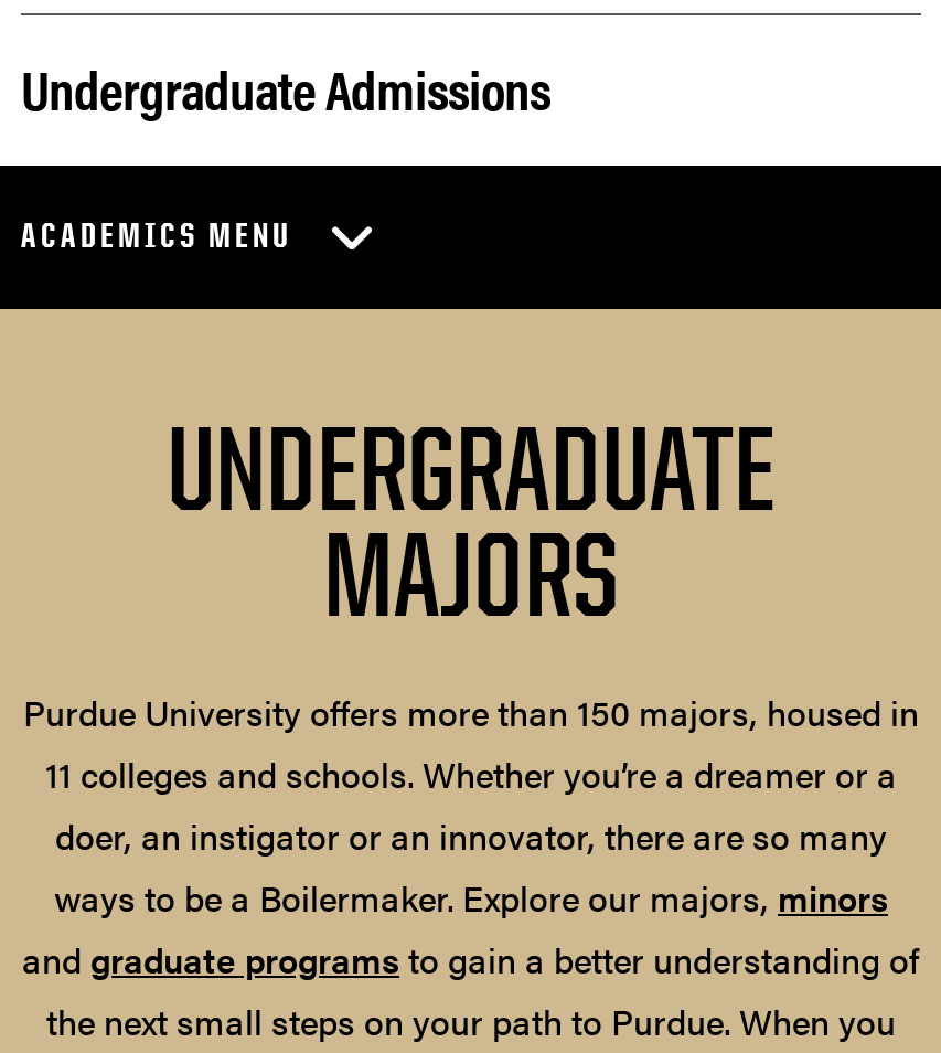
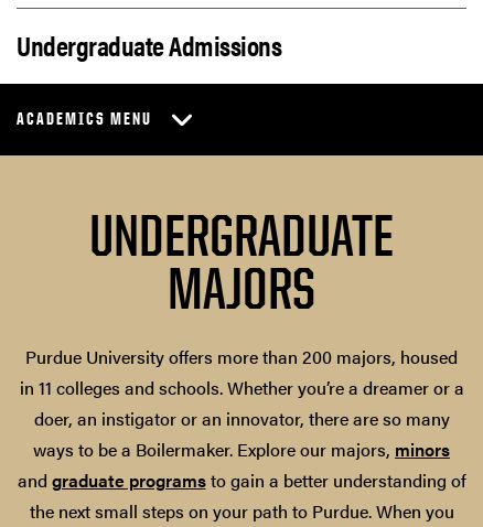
- Purdue University offers more than 150 majors, housed in
- 11 colleges and schools. Whether you’re a dreamer or a
+ Purdue University offers more than 200 majors, housed
+ in 11 colleges and schools. Whether you’re a dreamer or a
